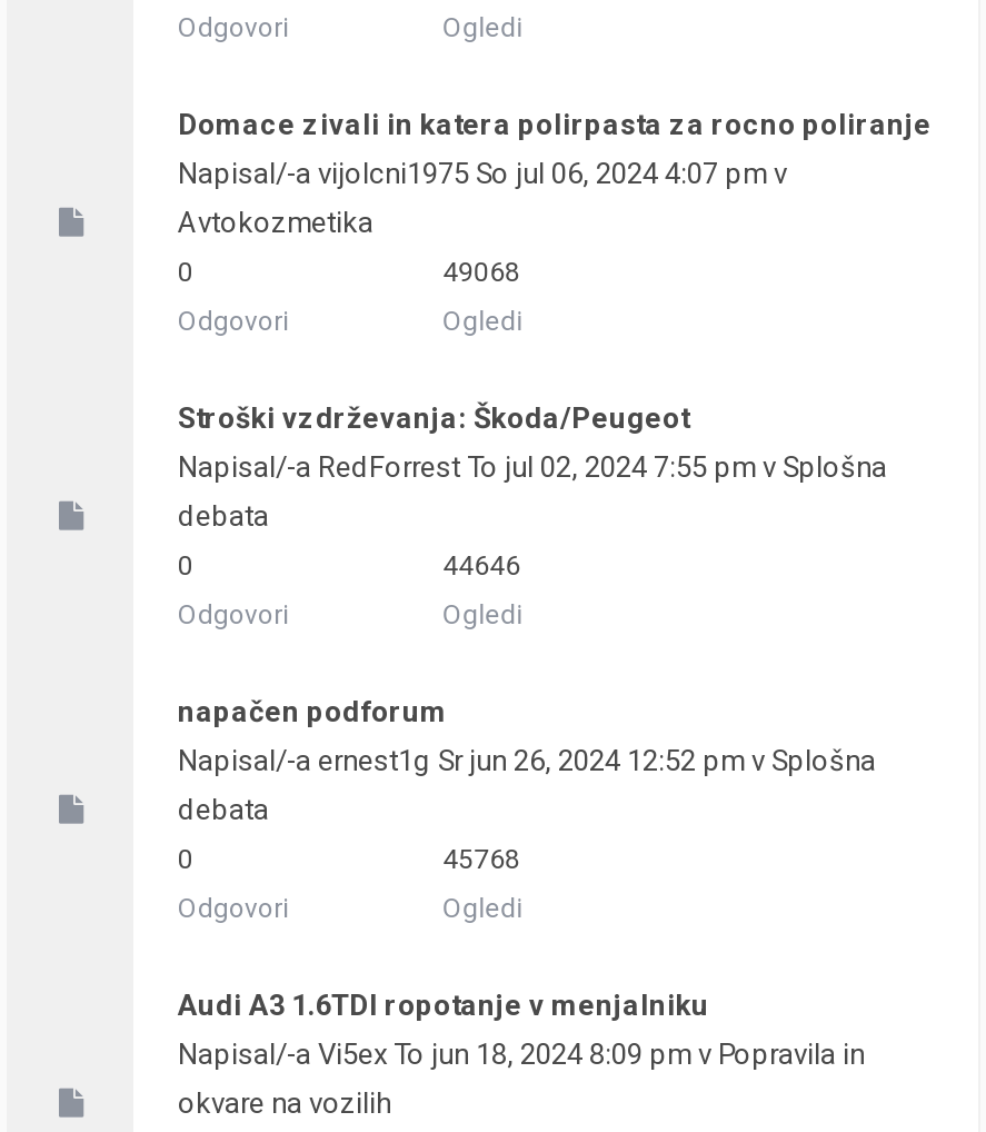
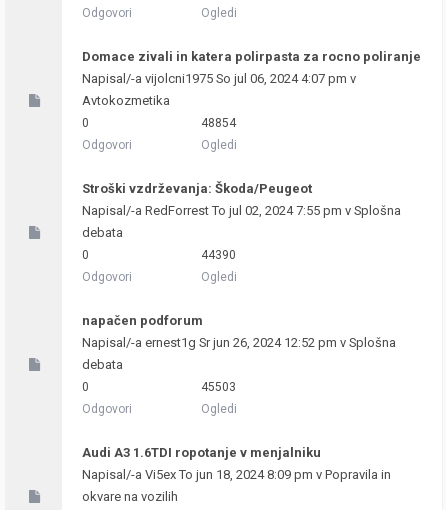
- 49068
+ 48854

- 44646
+ 44390

- 45768
+ 45503
